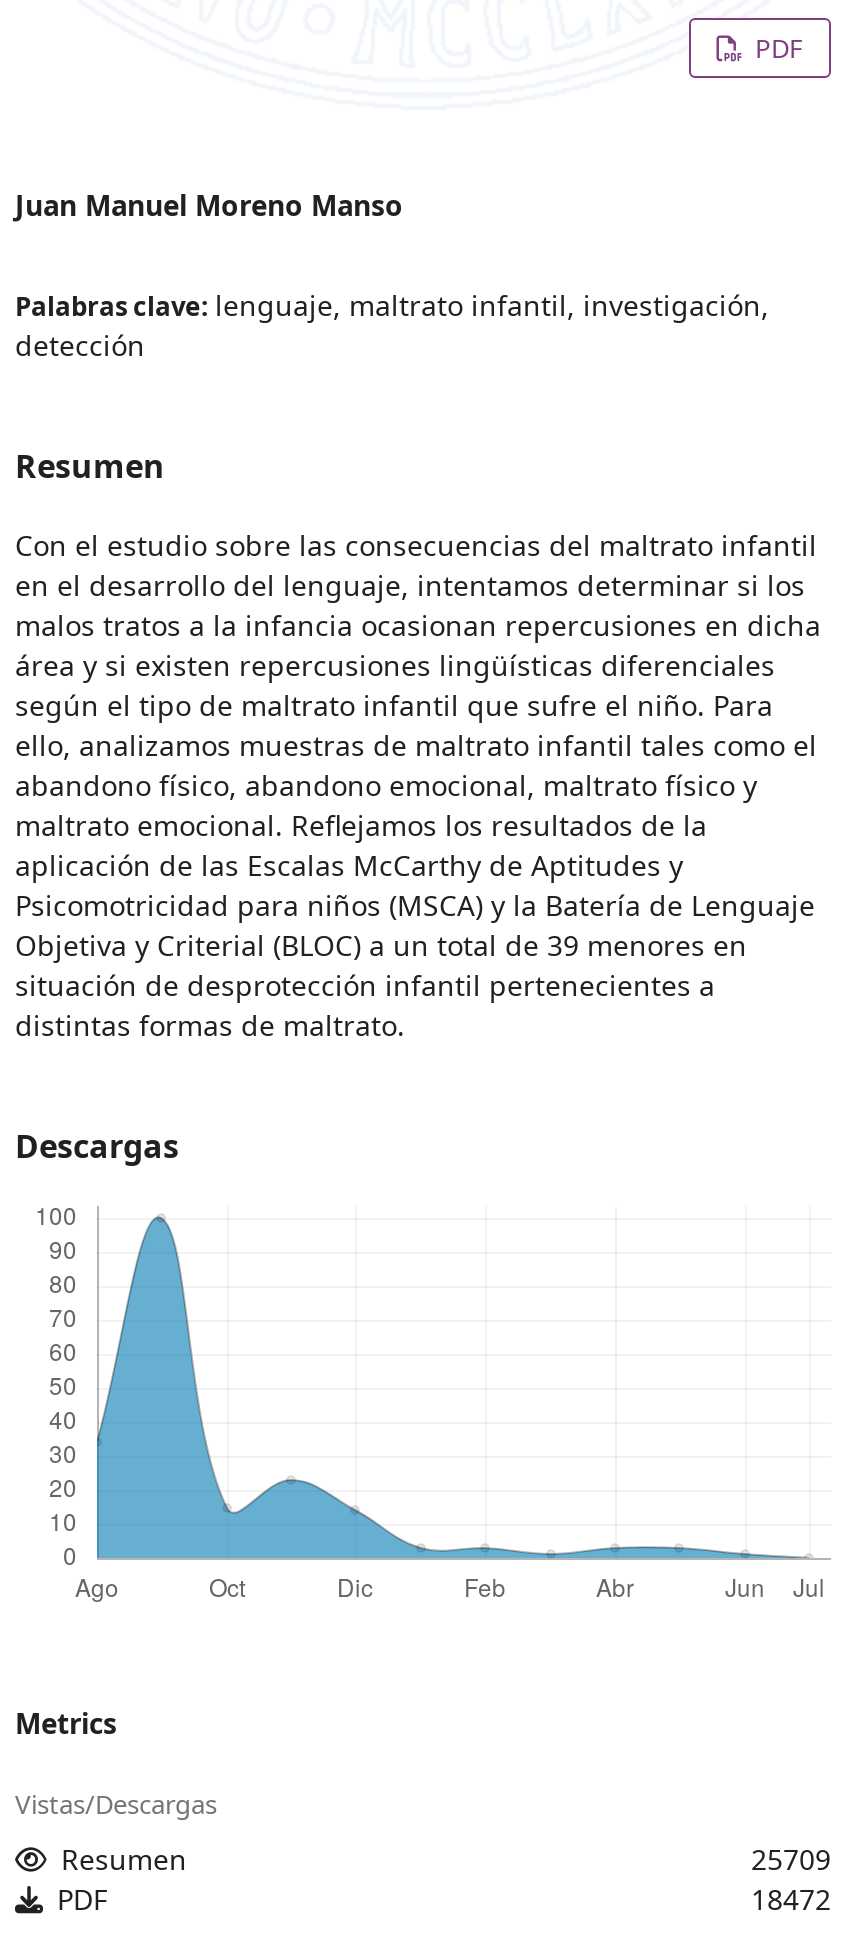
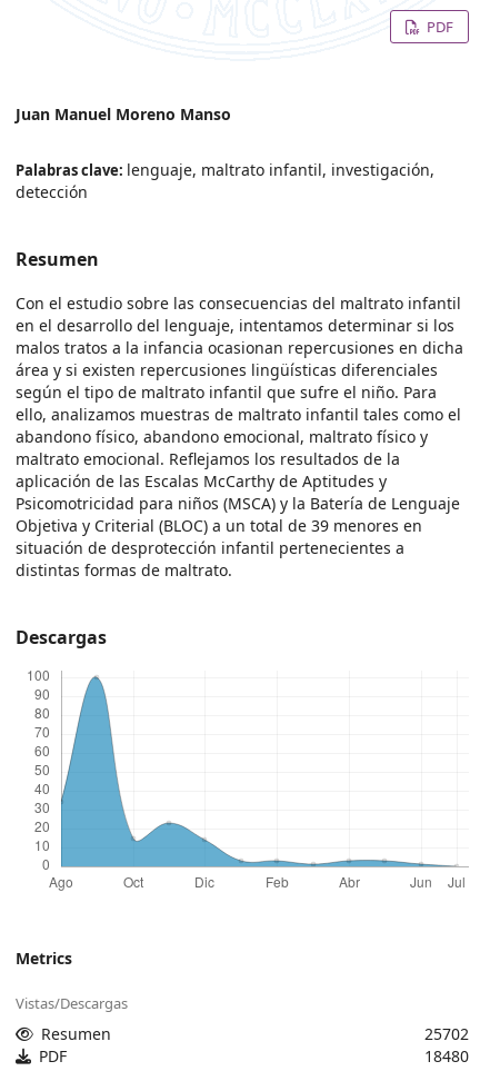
- 25709
+ 25702

- 18472
+ 18480
